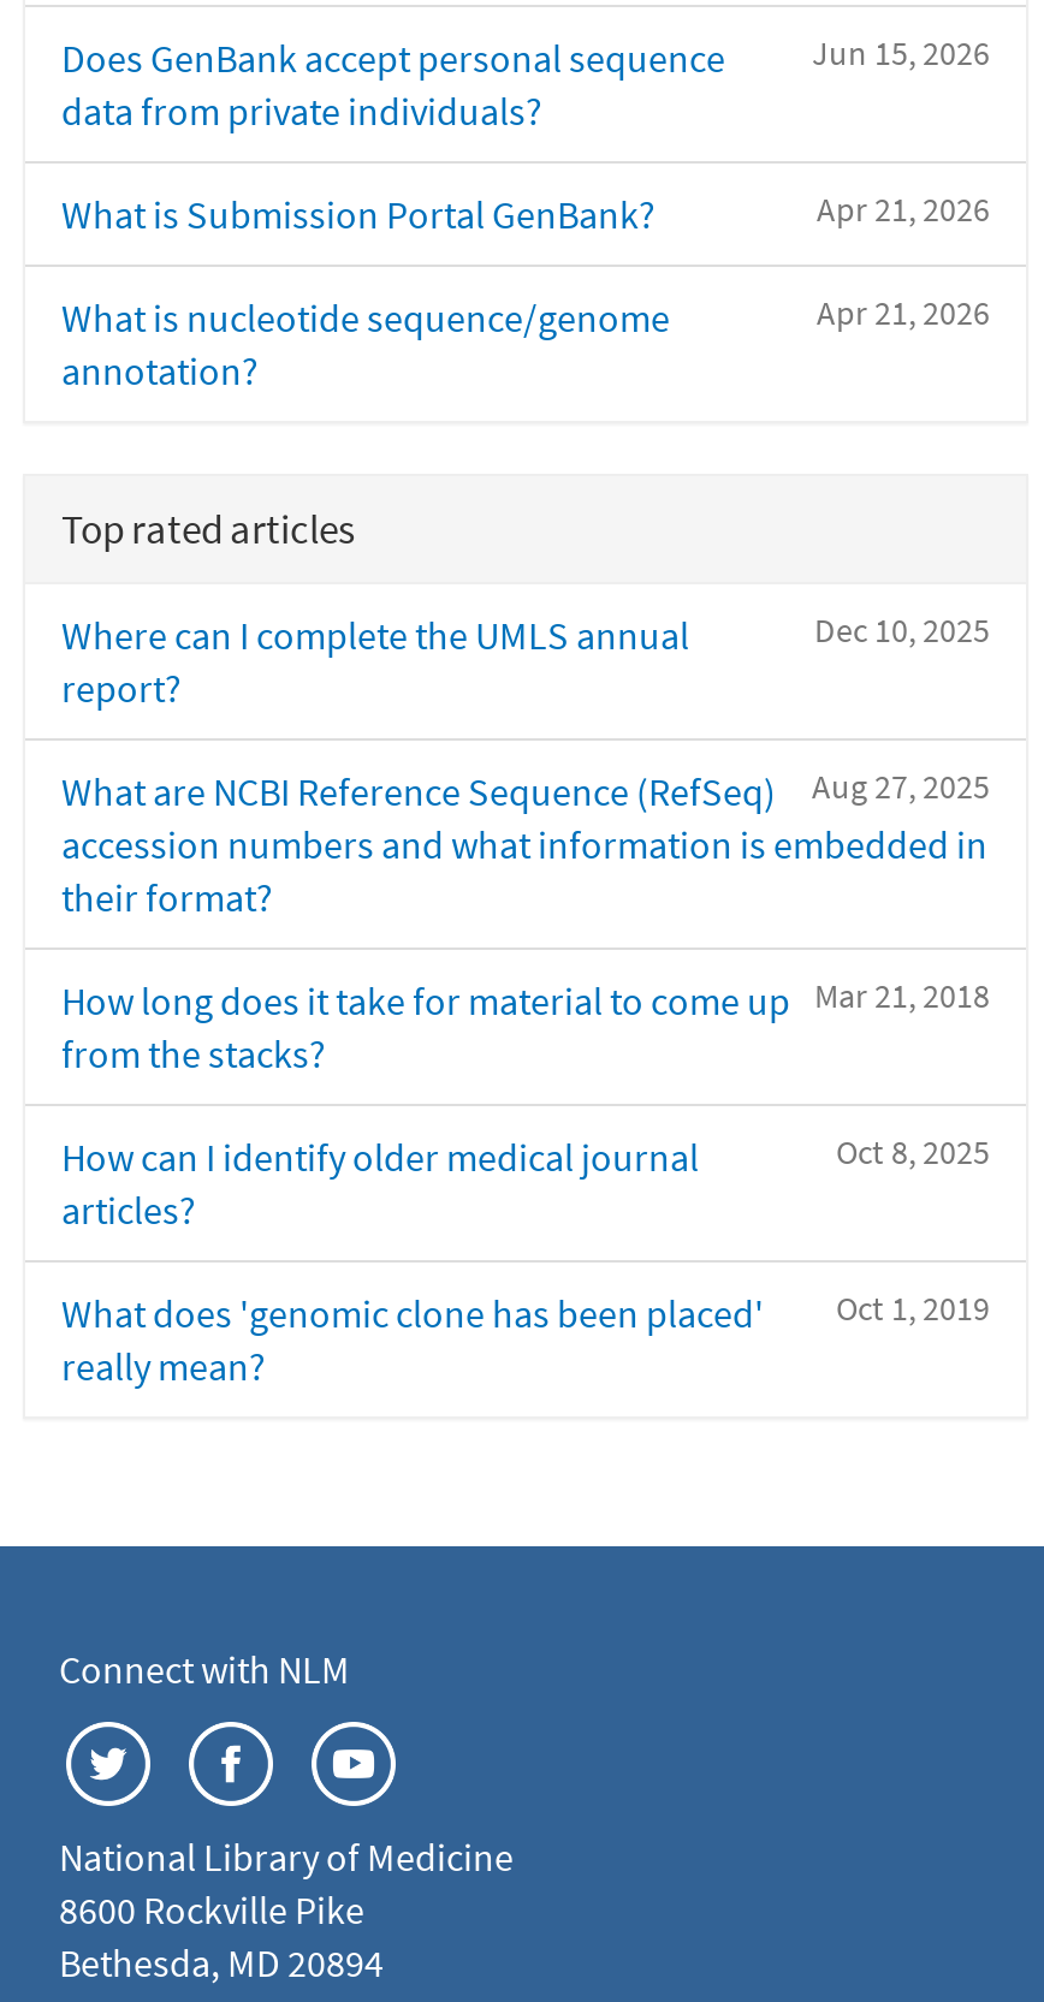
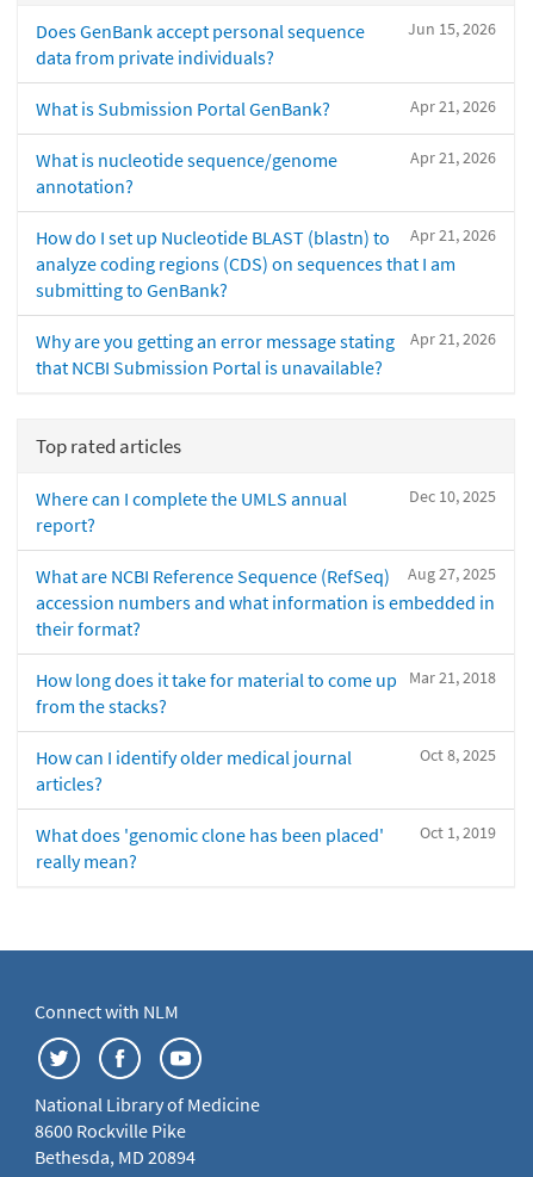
+ Apr 21, 2026
+ How do I set up Nucleotide BLAST (blastn) to
+ analyze coding regions (CDS) on sequences that I am
+ submitting to GenBank?
+ Apr 21, 2026
+ Why are you getting an error message stating
+ that NCBI Submission Portal is unavailable?
